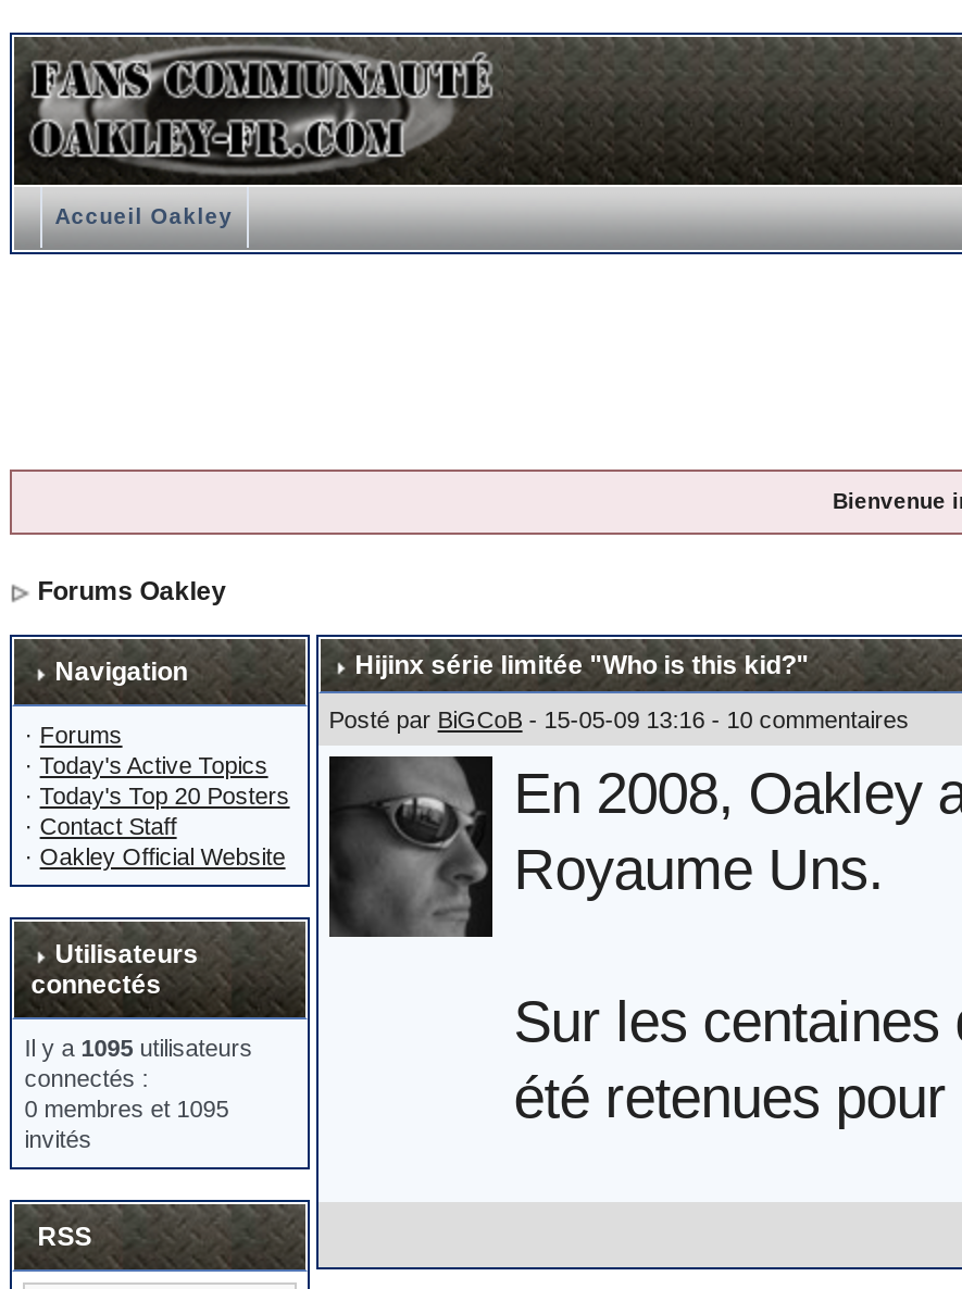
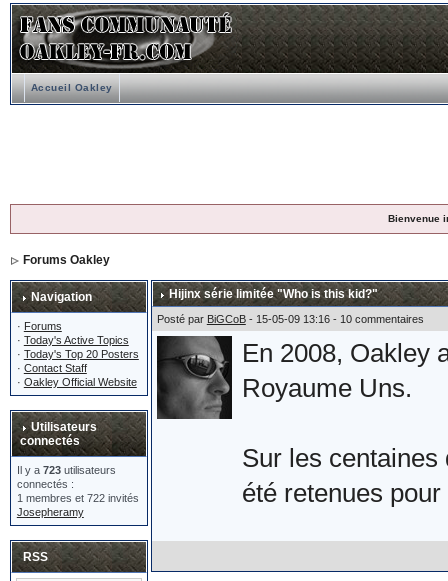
- Il y a 1095 utilisateurs
+ Il y a 723 utilisateurs

- 0 membres et 1095
- invités
+ 1 membres et 722 invités
+ Josepheramy
